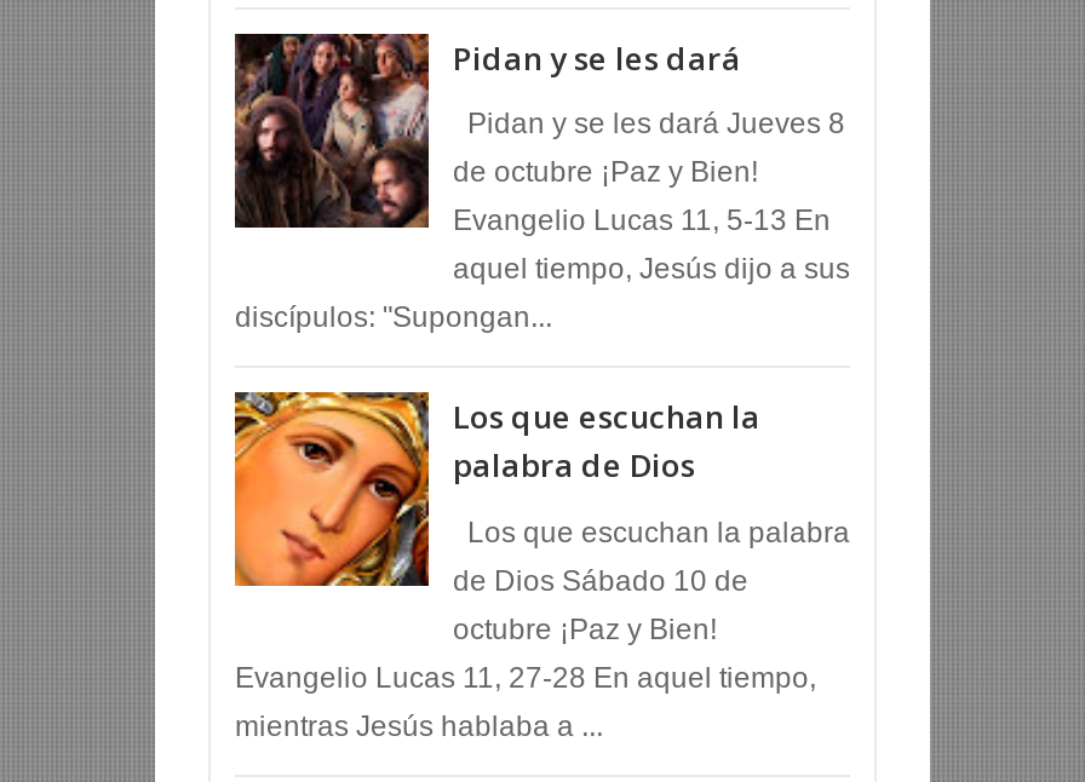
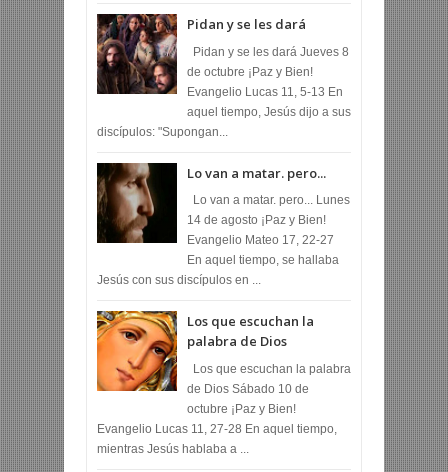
+ [image]
+ Lo van a matar. pero...
+ Lo van a matar. pero... Lunes
+ 14 de agosto ¡Paz y Bien!
+ Evangelio Mateo 17, 22-27
+ En aquel tiempo, se hallaba
+ Jesús con sus discípulos en ...
